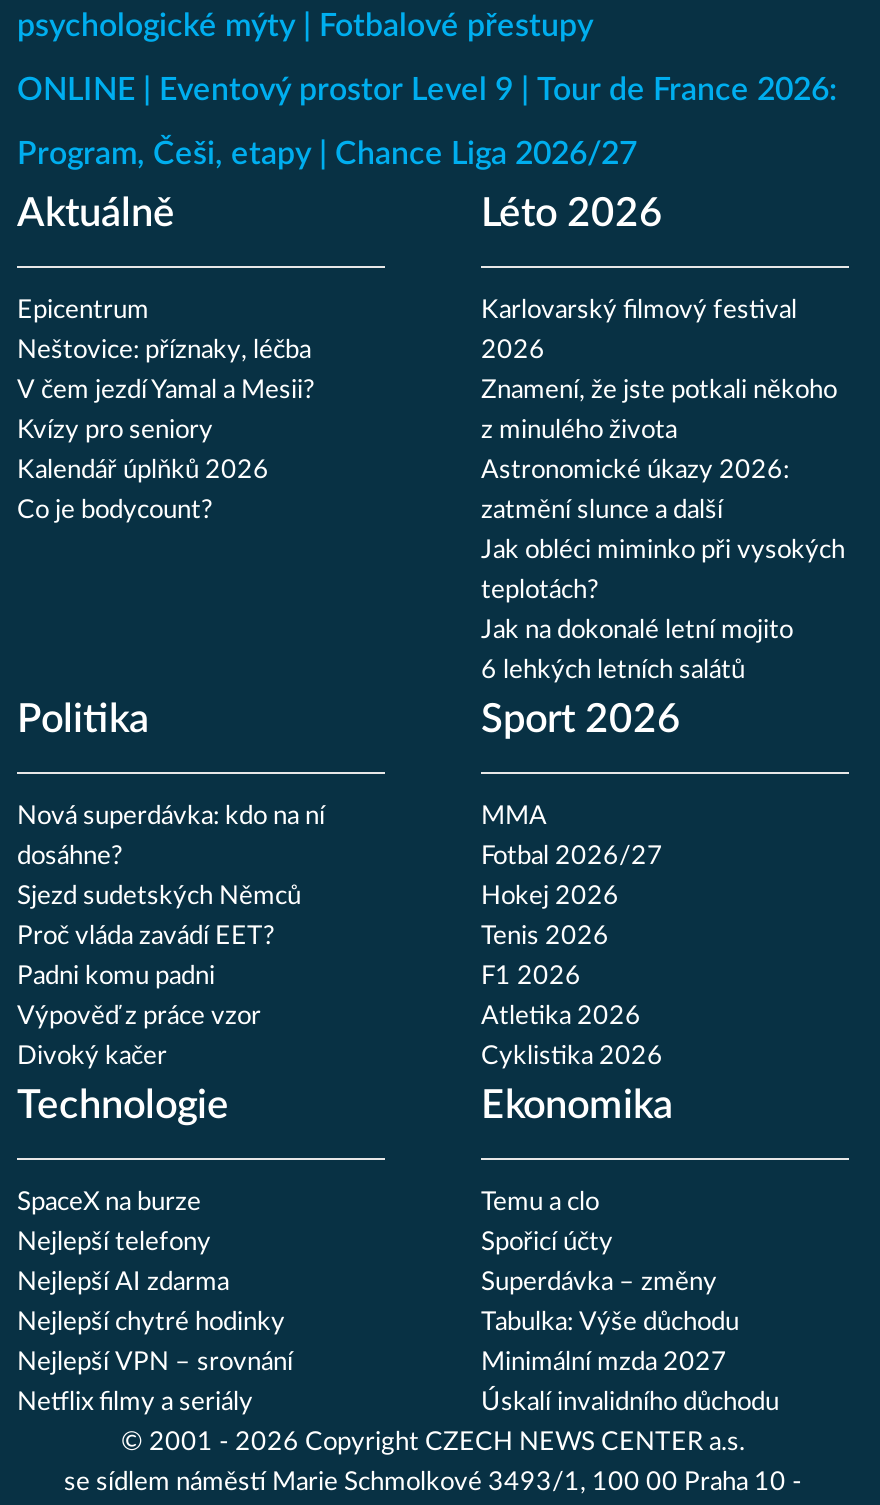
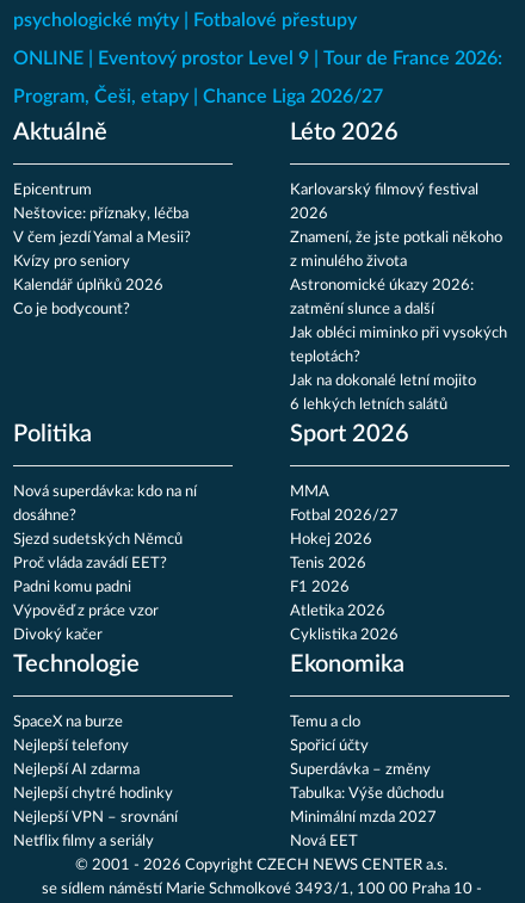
- Úskalí invalidního důchodu
+ Nová EET
